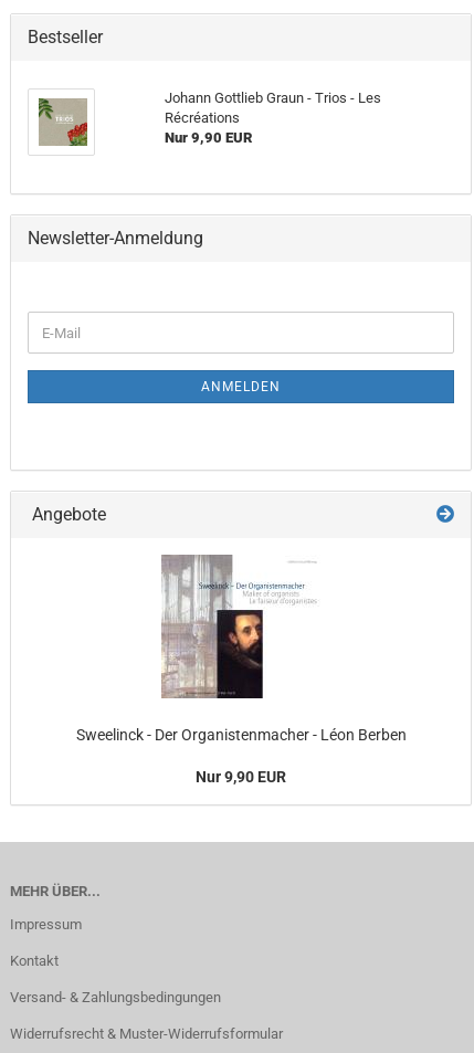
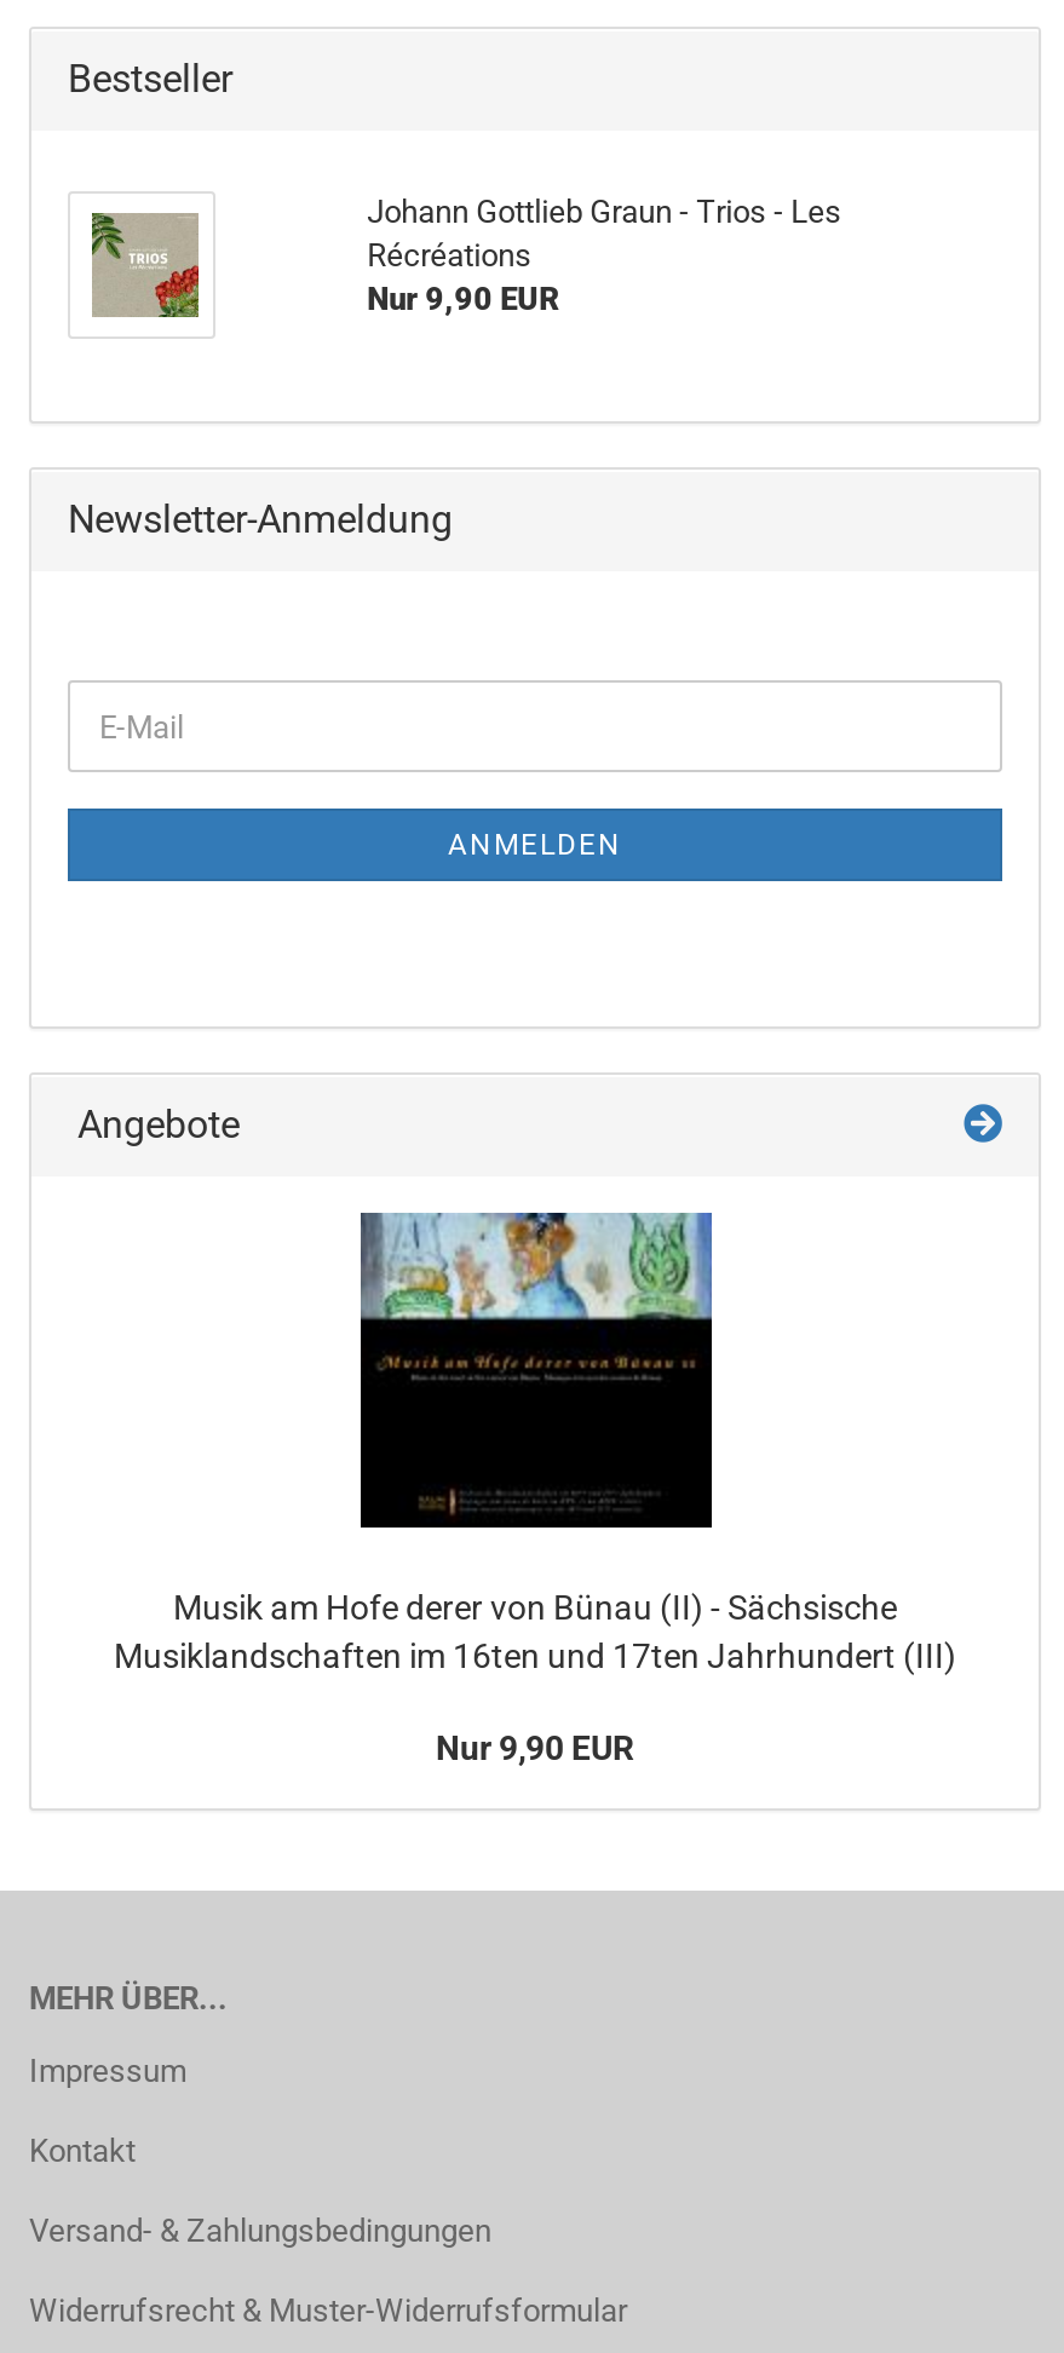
- [image]
- Sweelinck - Der Organistenmacher - Léon Berben
+ [image]
+ Musik am Hofe derer von Bünau (II) - Sächsische
+ Musiklandschaften im 16ten und 17ten Jahrhundert (III)
